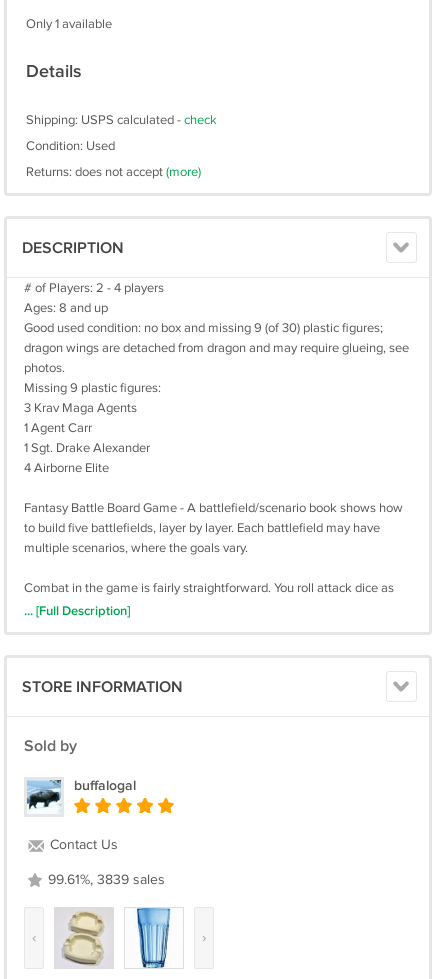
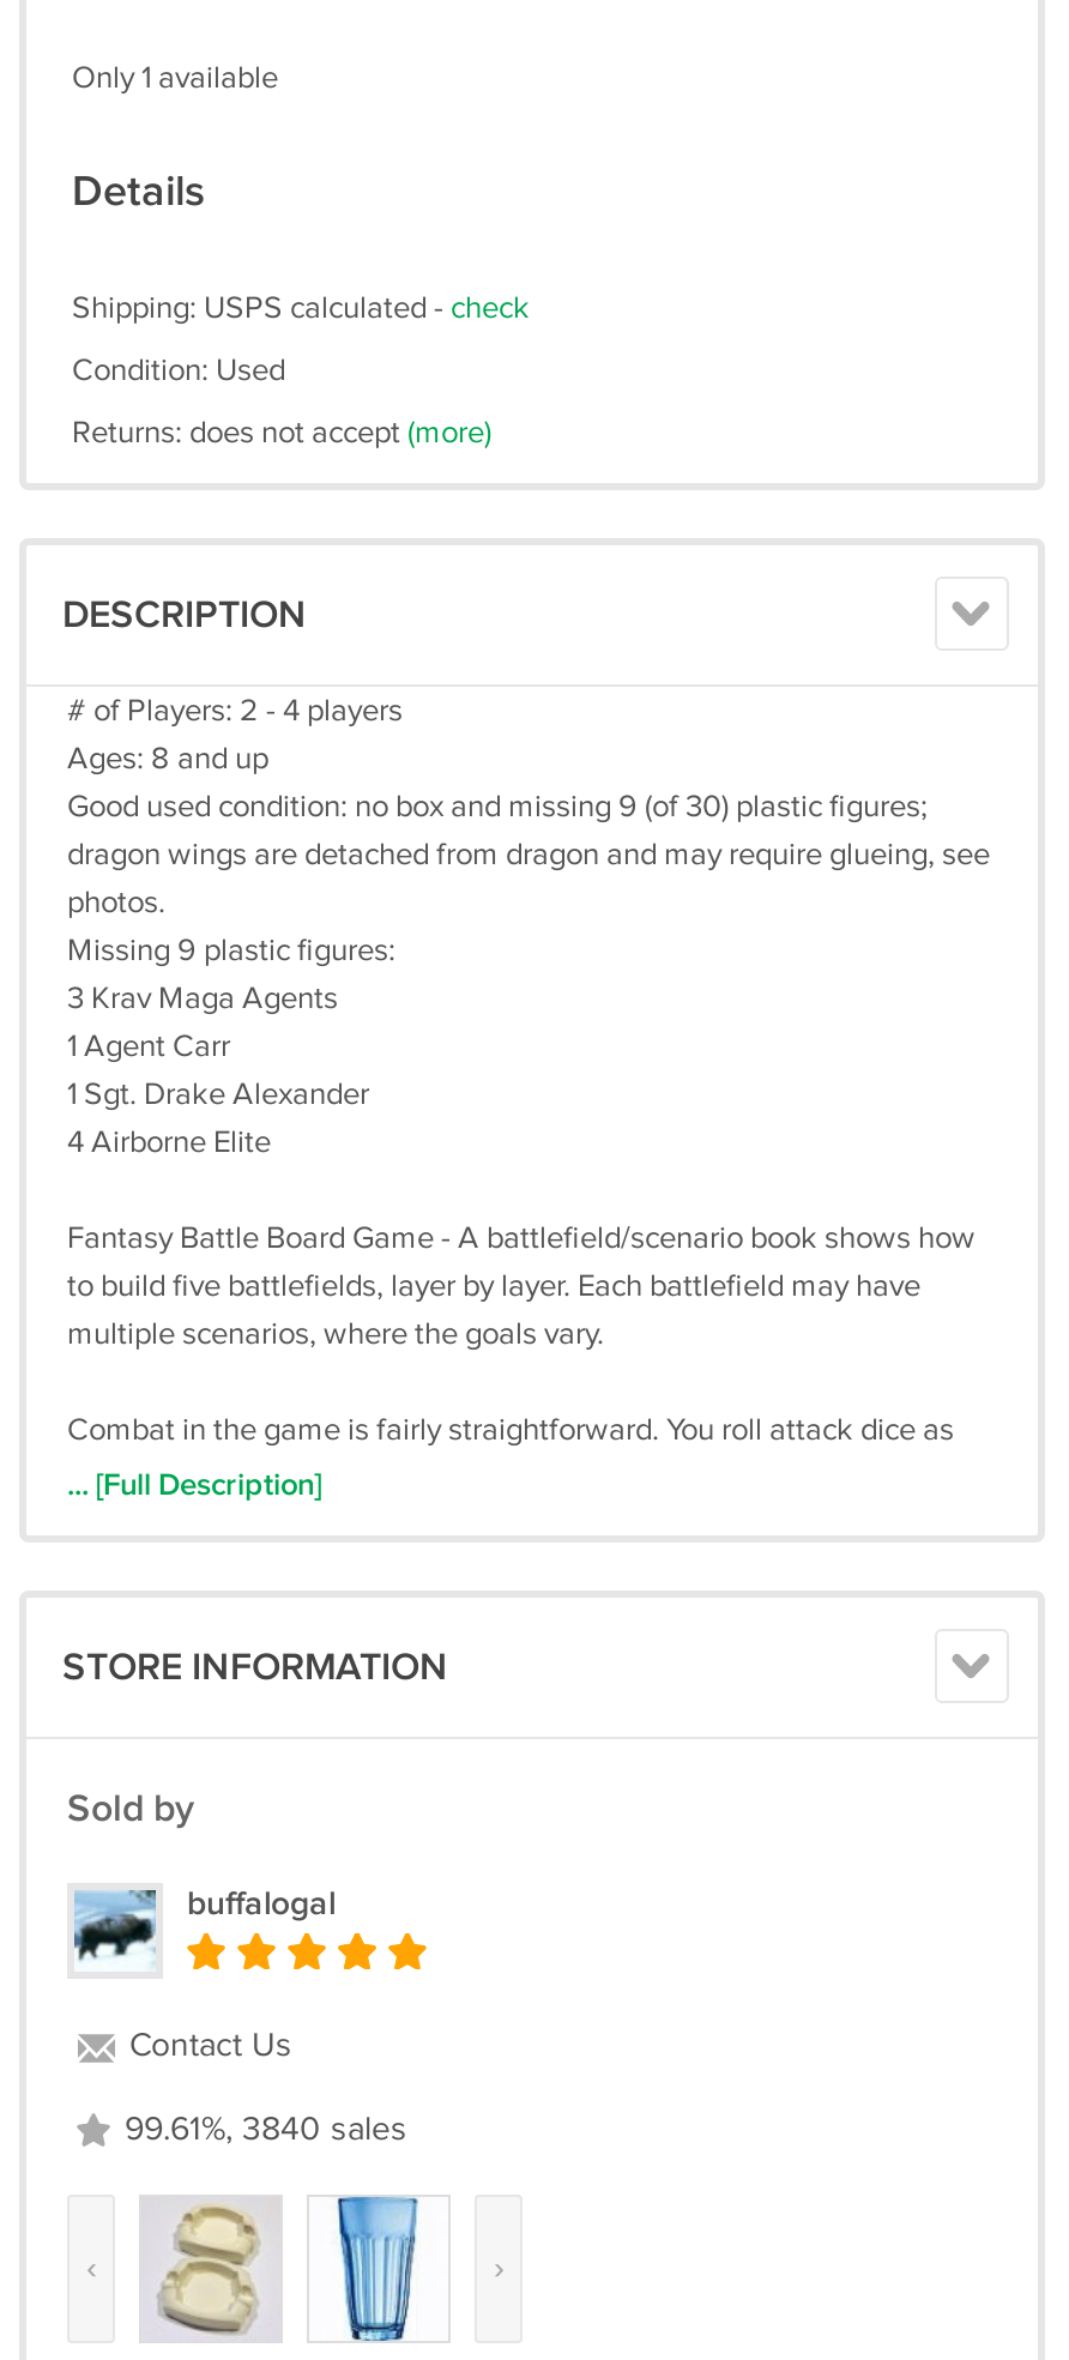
- 99.61%, 3839 sales
+ 99.61%, 3840 sales
